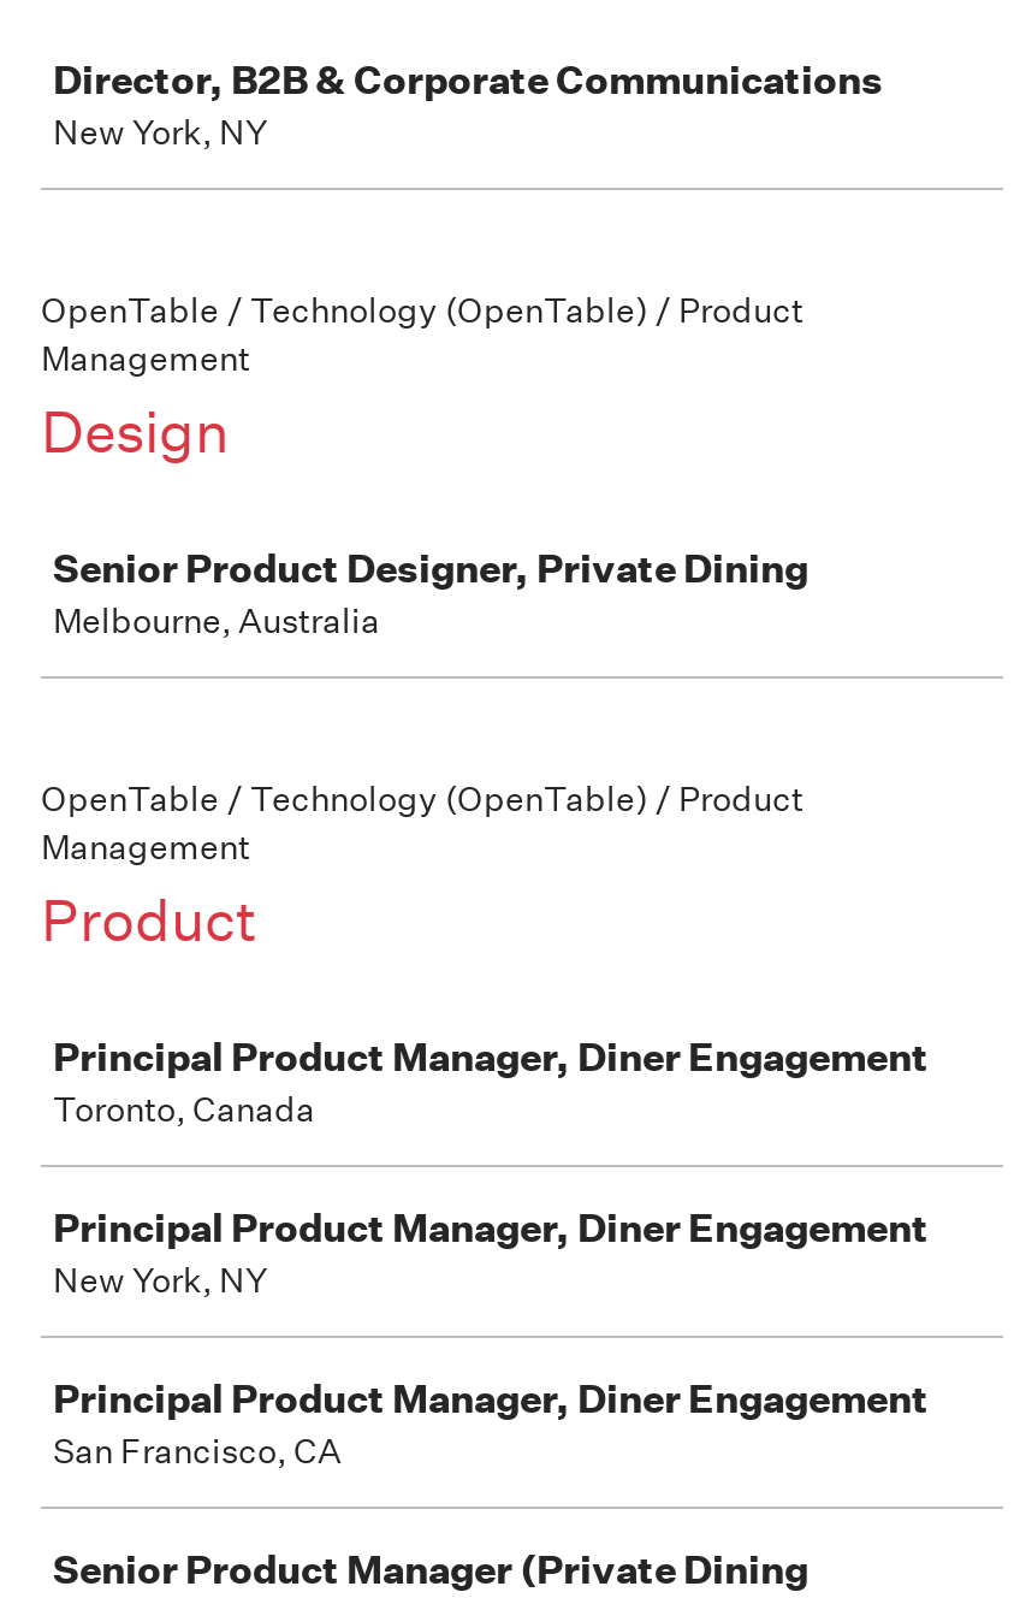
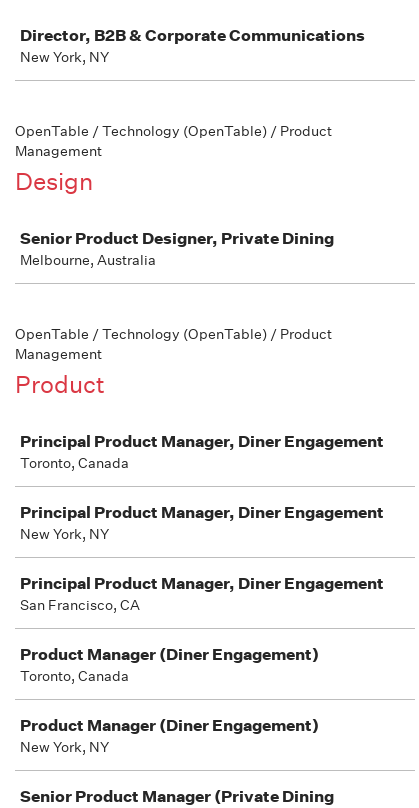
+ Product Manager (Diner Engagement)
+ Toronto, Canada
+ Product Manager (Diner Engagement)
+ New York, NY
